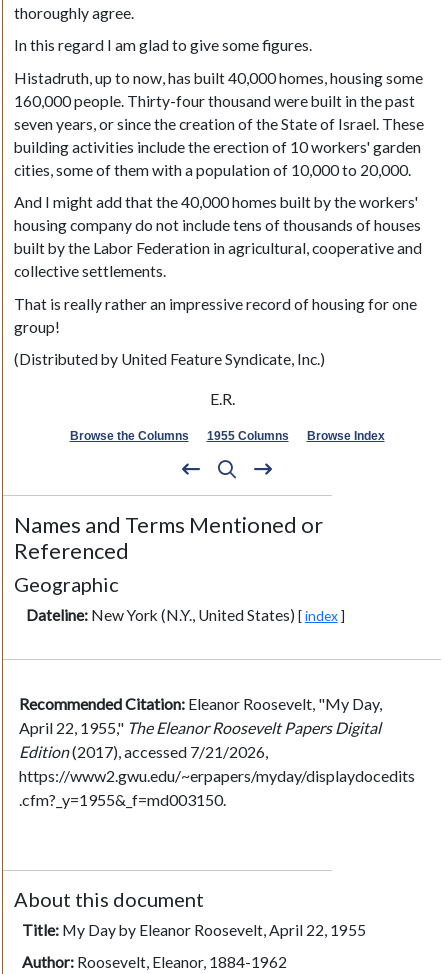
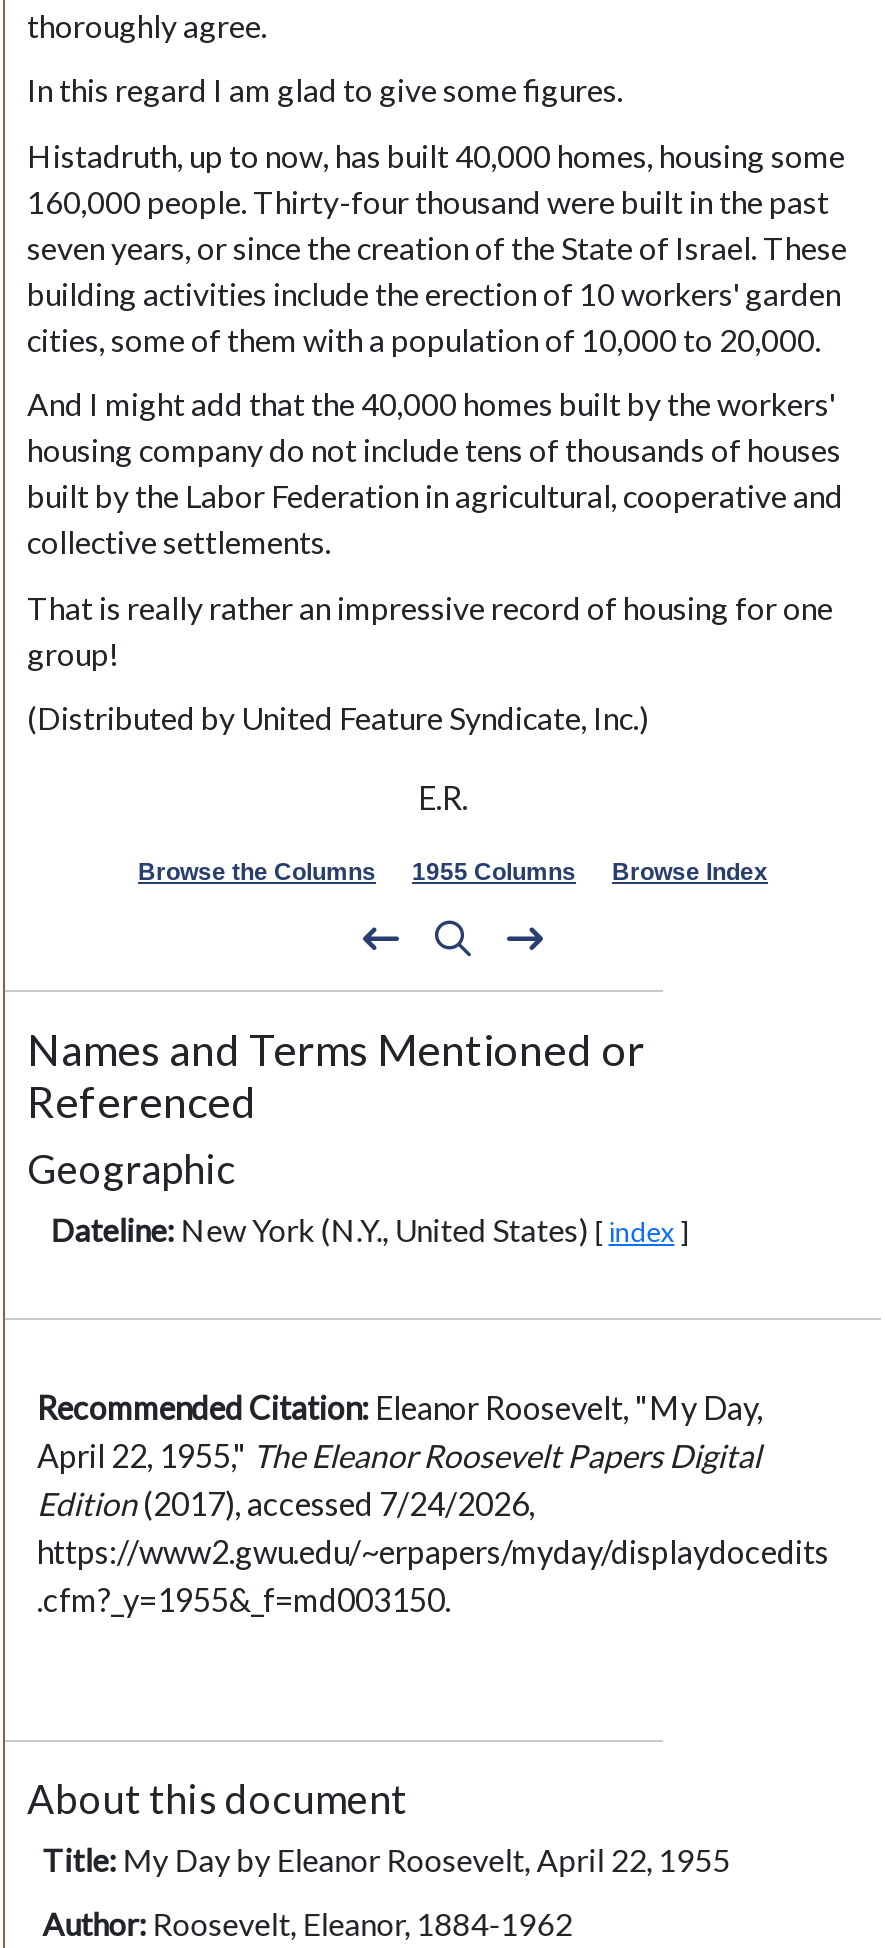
- Edition (2017), accessed 7/21/2026,
+ Edition (2017), accessed 7/24/2026,
